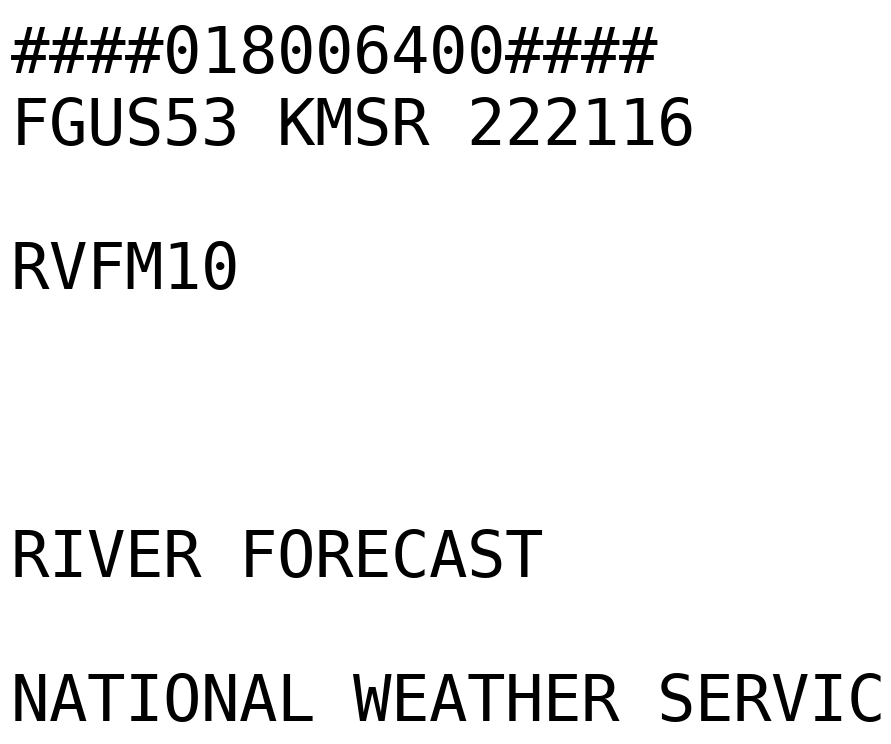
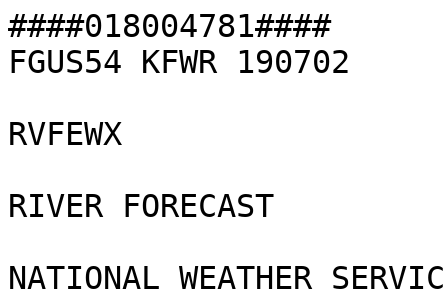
- ####018006400####
- FGUS53 KMSR 222116
+ ####018004781####
+ FGUS54 KFWR 190702

- RVFM10
+ RVFEWX
